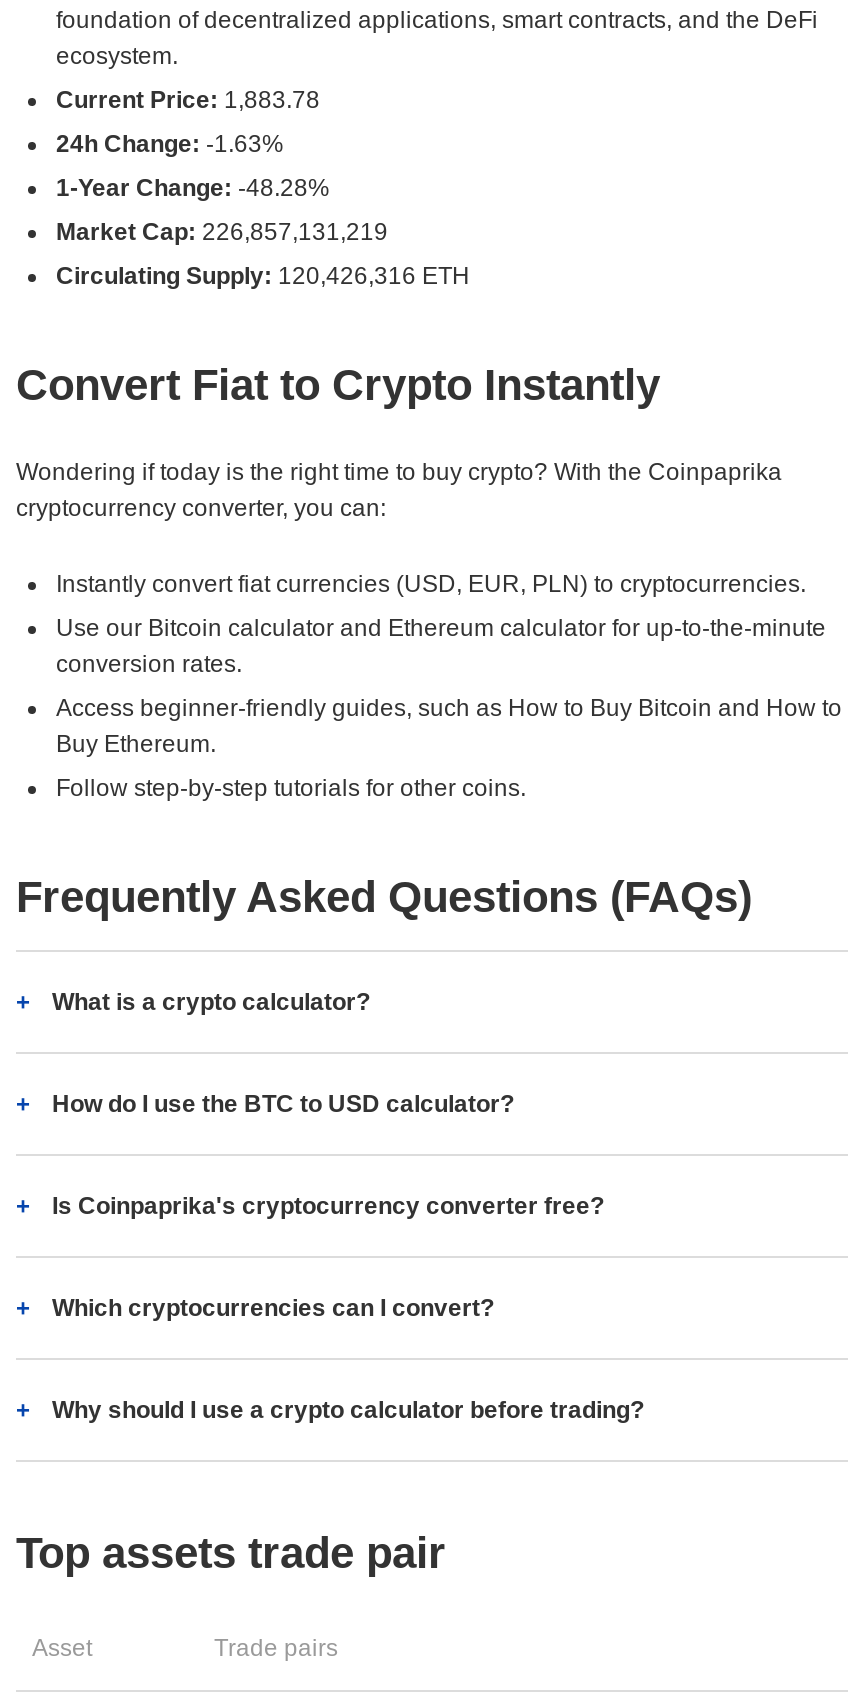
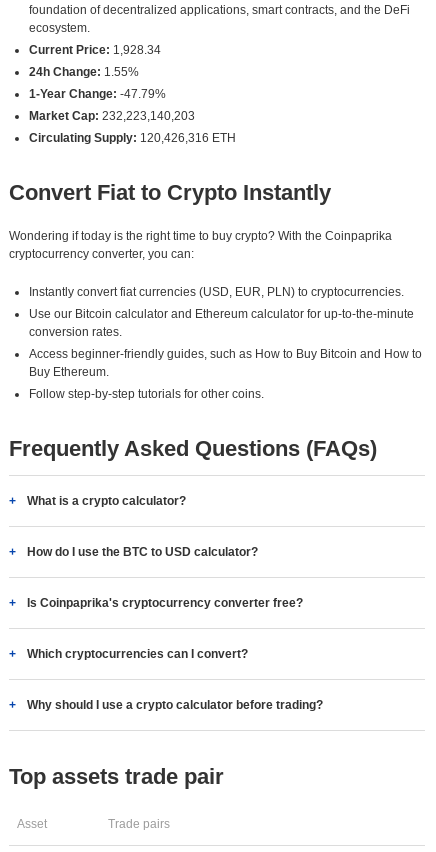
- Current Price: 1,883.78
+ Current Price: 1,928.34

- 24h Change: -1.63%
+ 24h Change: 1.55%

- 1-Year Change: -48.28%
+ 1-Year Change: -47.79%

- Market Cap: 226,857,131,219
+ Market Cap: 232,223,140,203
